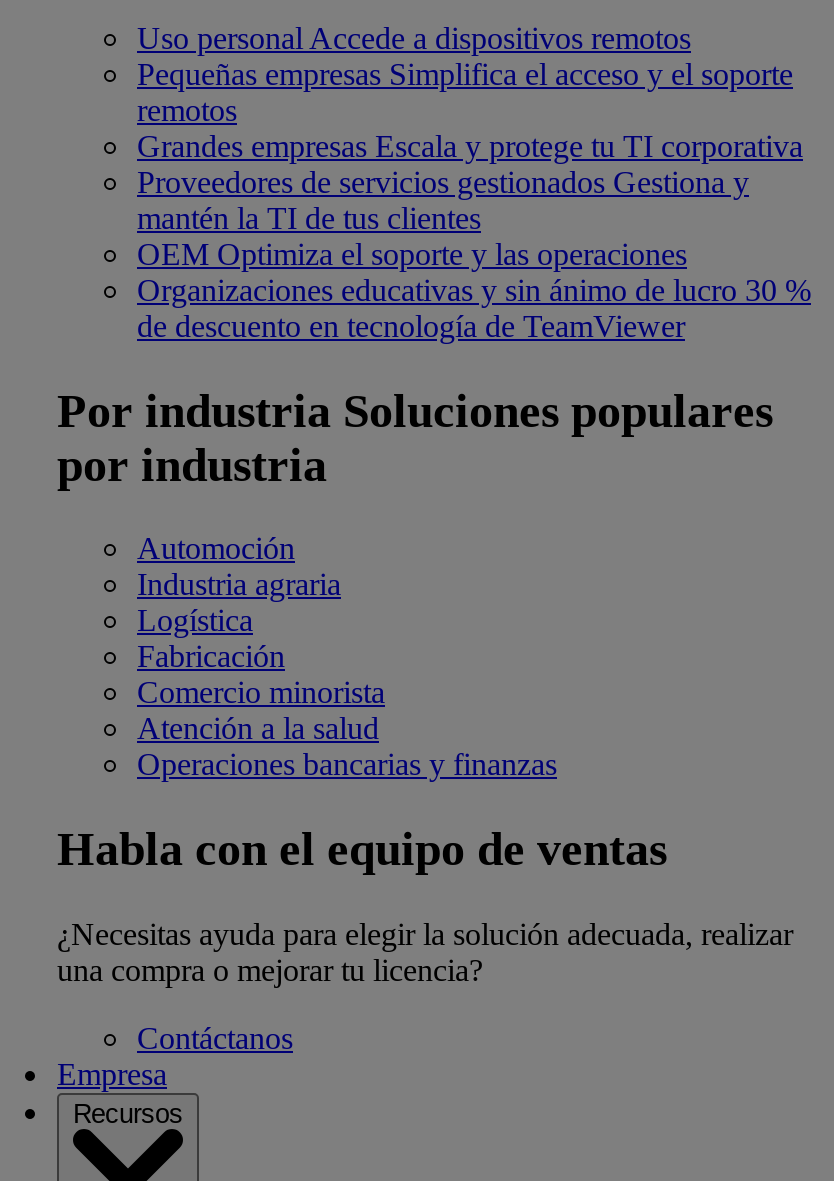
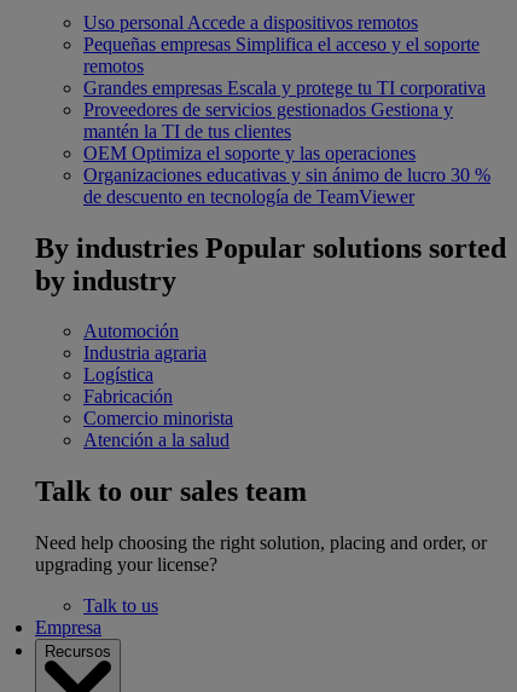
- Por industria Soluciones populares
- por industria
+ By industries Popular solutions sorted
+ by industry

- Operaciones bancarias y finanzas
- Habla con el equipo de ventas
- ¿Necesitas ayuda para elegir la solución adecuada, realizar
- una compra o mejorar tu licencia?
- Contáctanos
+ Talk to our sales team
+ Need help choosing the right solution, placing and order, or
+ upgrading your license?
+ Talk to us
